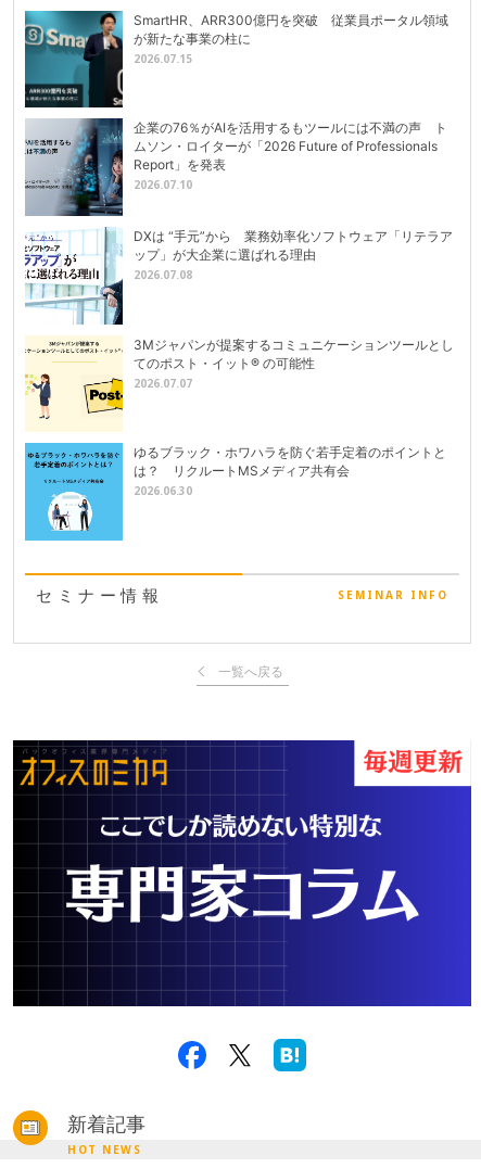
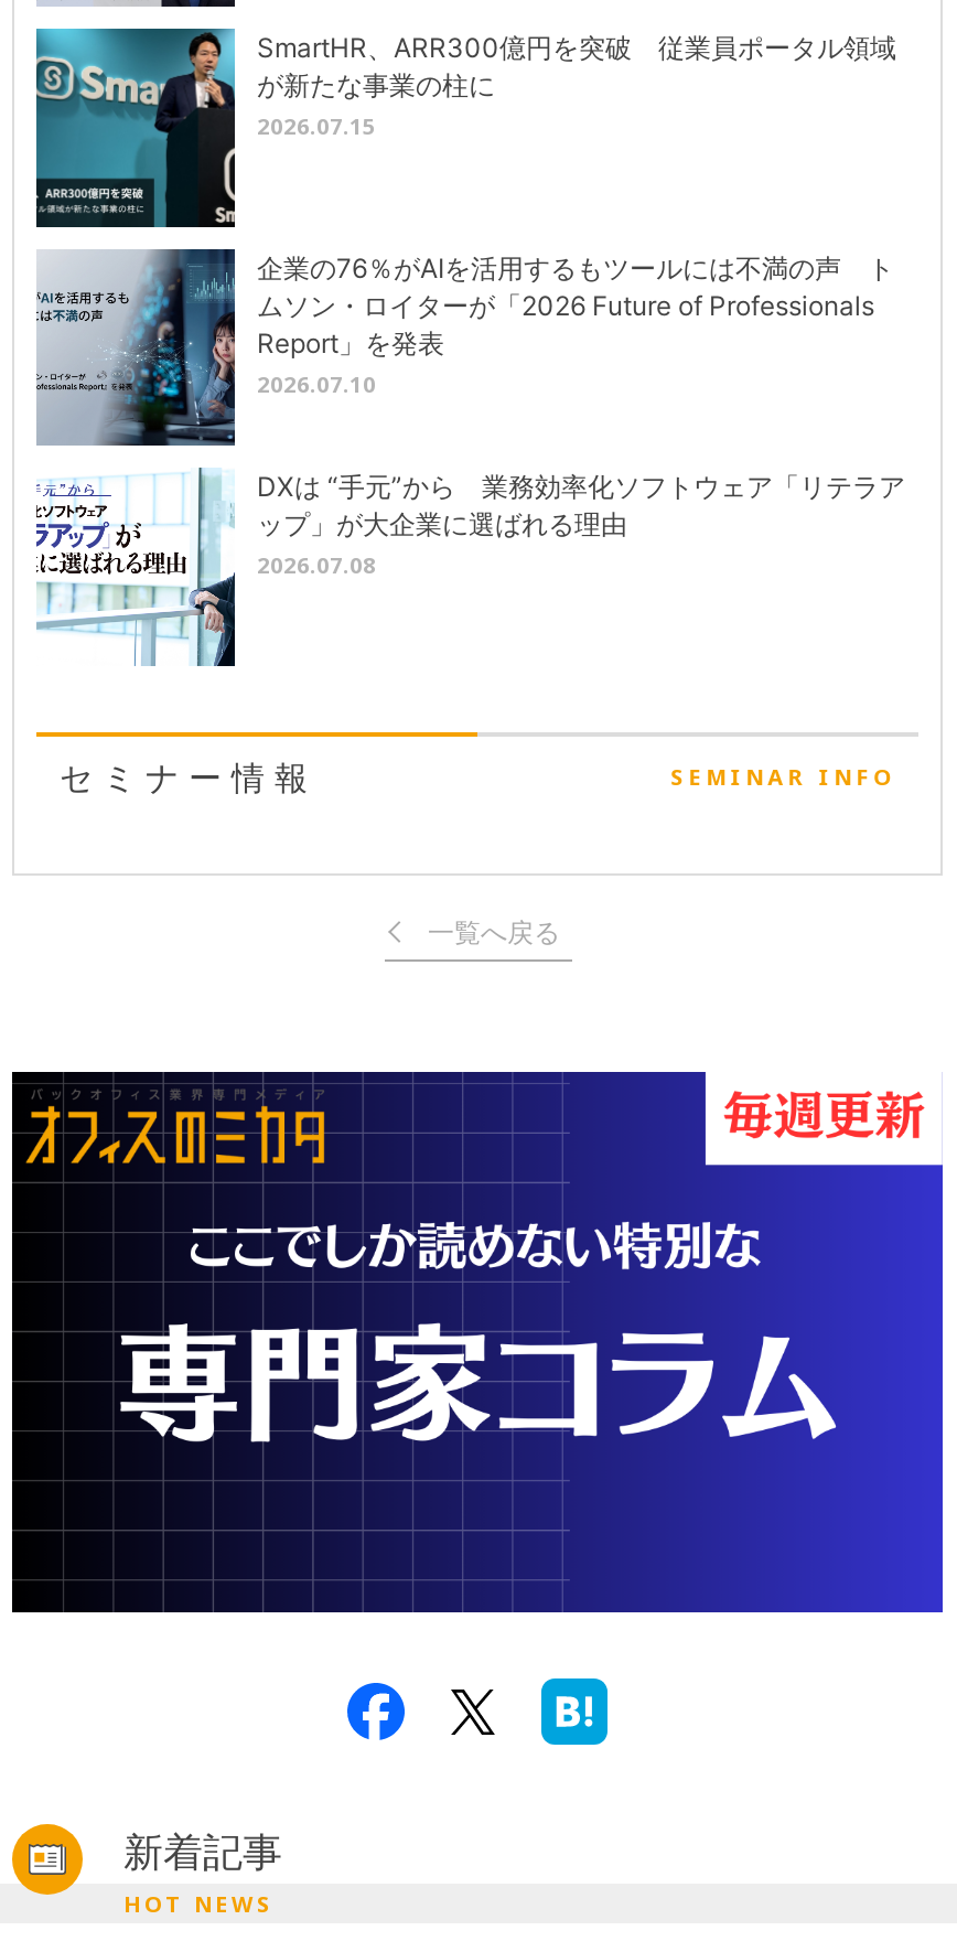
- [image]
- 3Mジャパンが提案するコミュニケーションツールとし
- てのポスト・イット® の可能性
- 2026.07.07

- [image]
- ゆるブラック・ホワハラを防ぐ若手定着のポイントと
- は？ リクルートMSメディア共有会
- 2026.06.30
